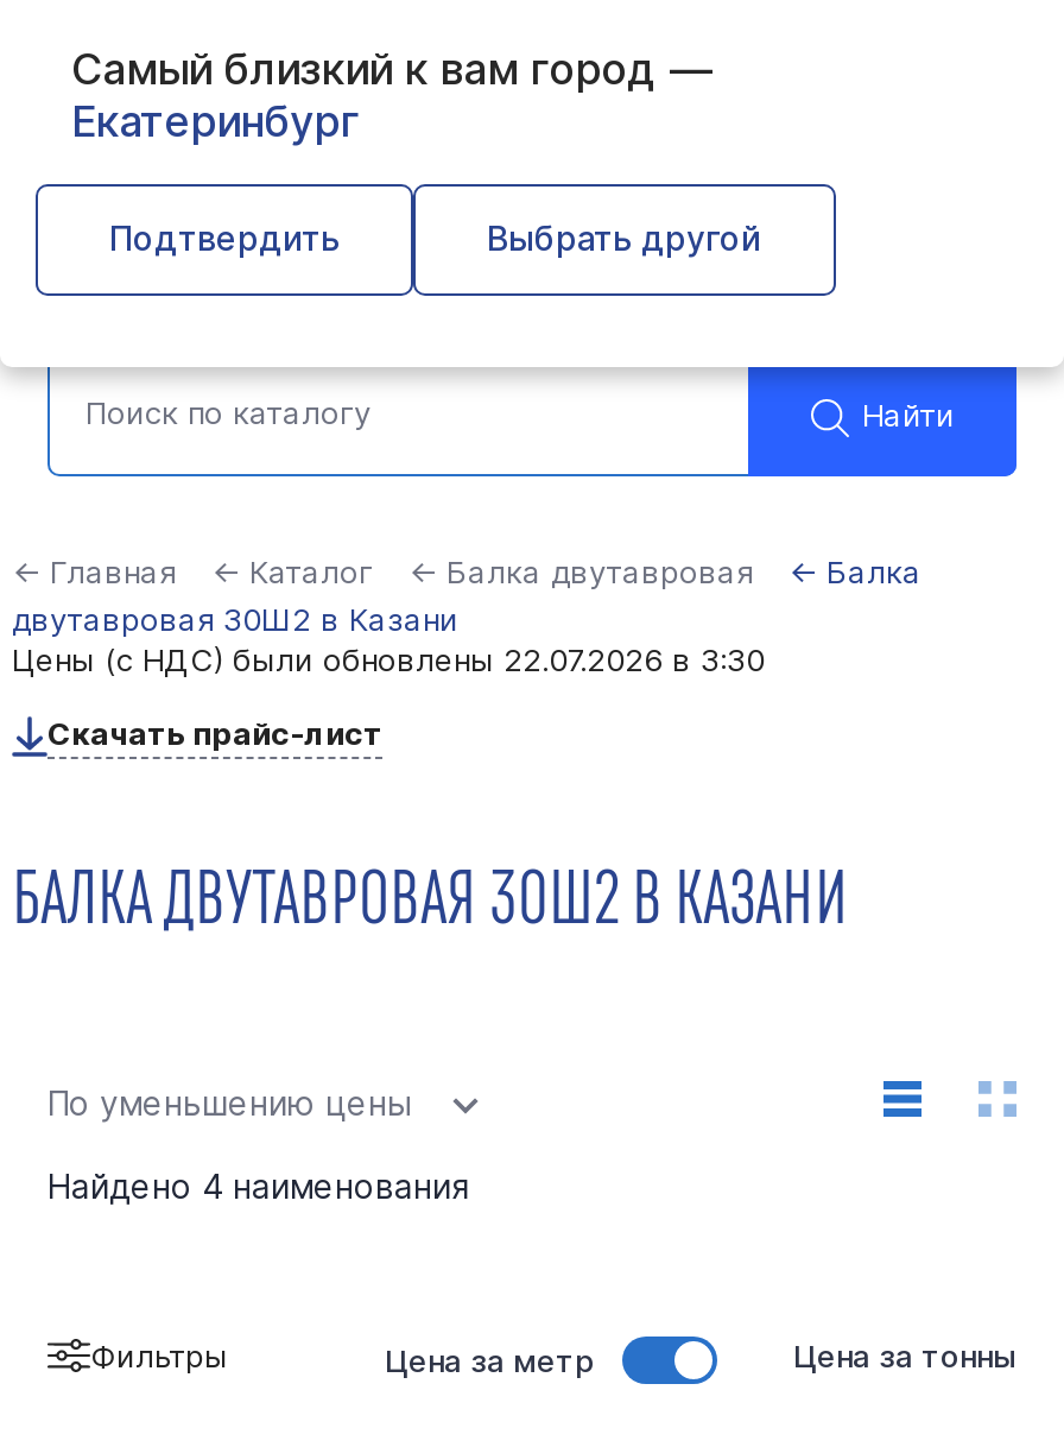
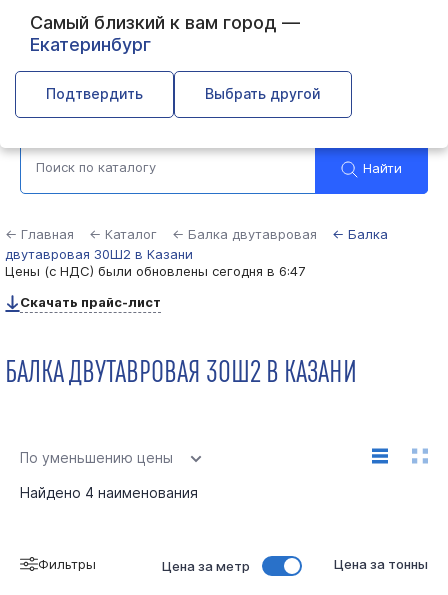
- Цены (с НДС) были обновлены 22.07.2026 в 3:30
+ Цены (с НДС) были обновлены сегодня в 6:47
